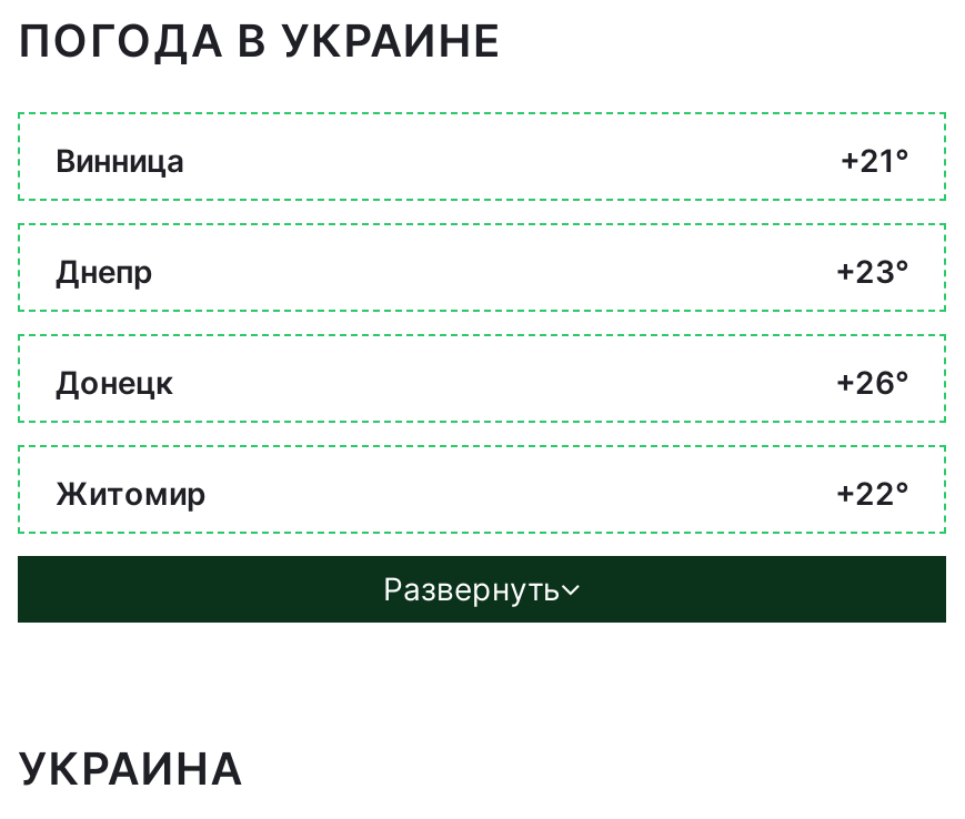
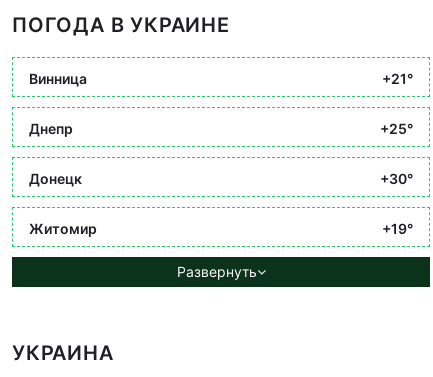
- +23°
+ +25°

- +26°
+ +30°

- +22°
+ +19°
